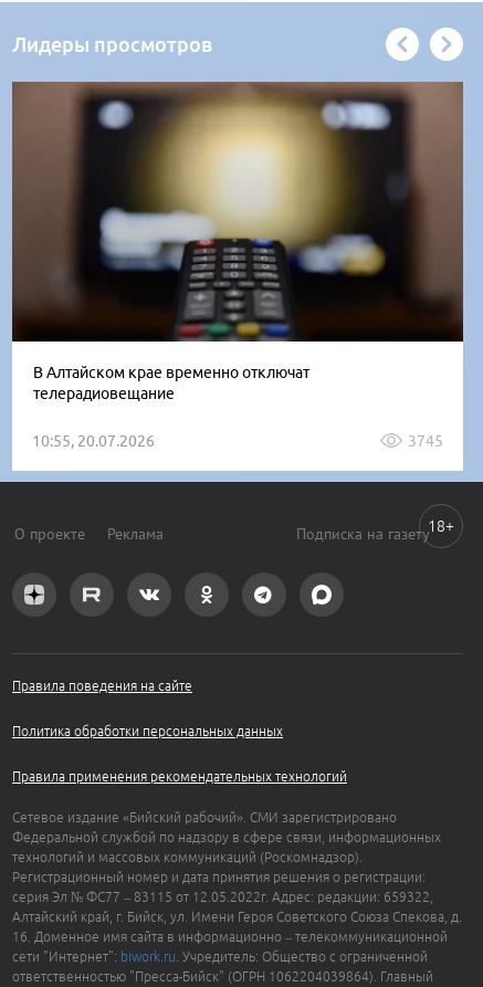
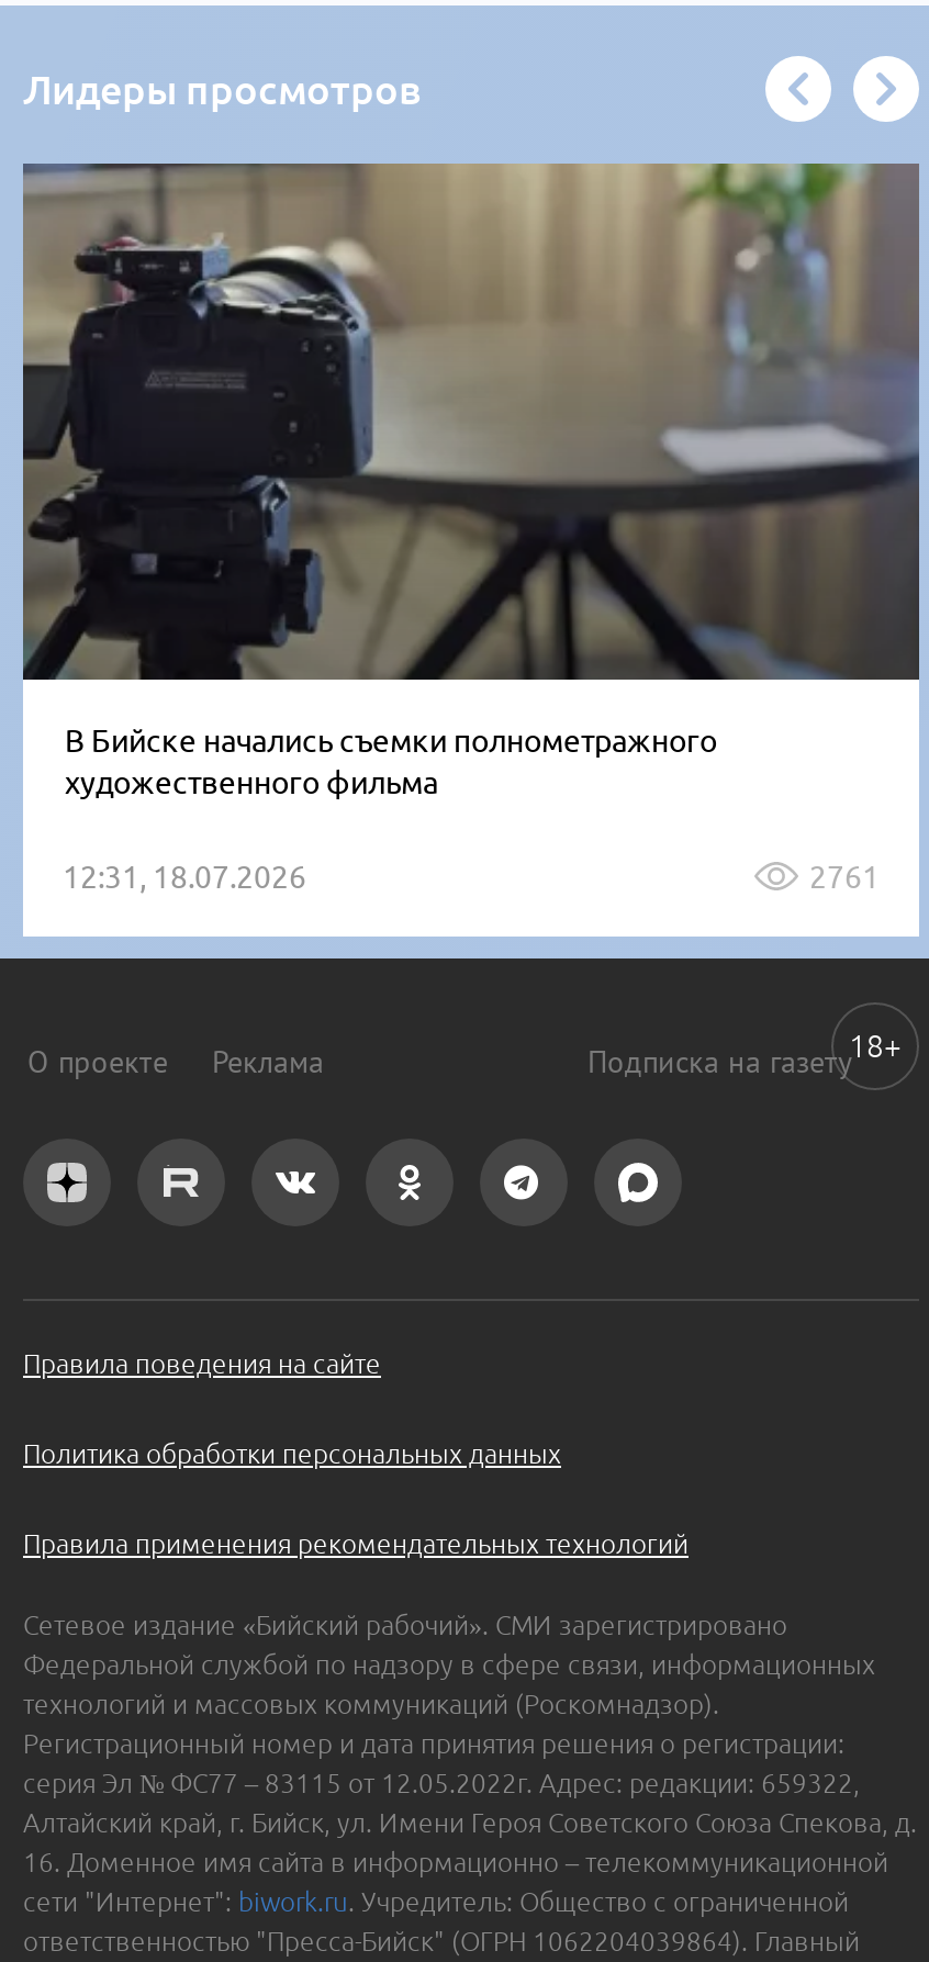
- [image]
- В Алтайском крае временно отключат
- телерадиовещание
+ [image]
+ В Бийске начались съемки полнометражного
+ художественного фильма

- 10:55, 20.07.2026
- 3745
+ 12:31, 18.07.2026
+ 2761
